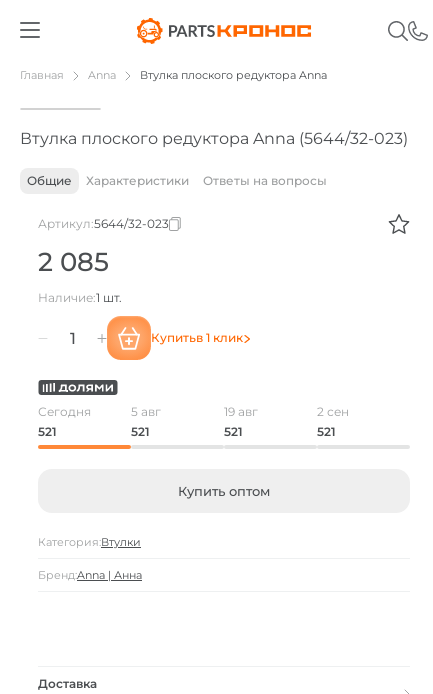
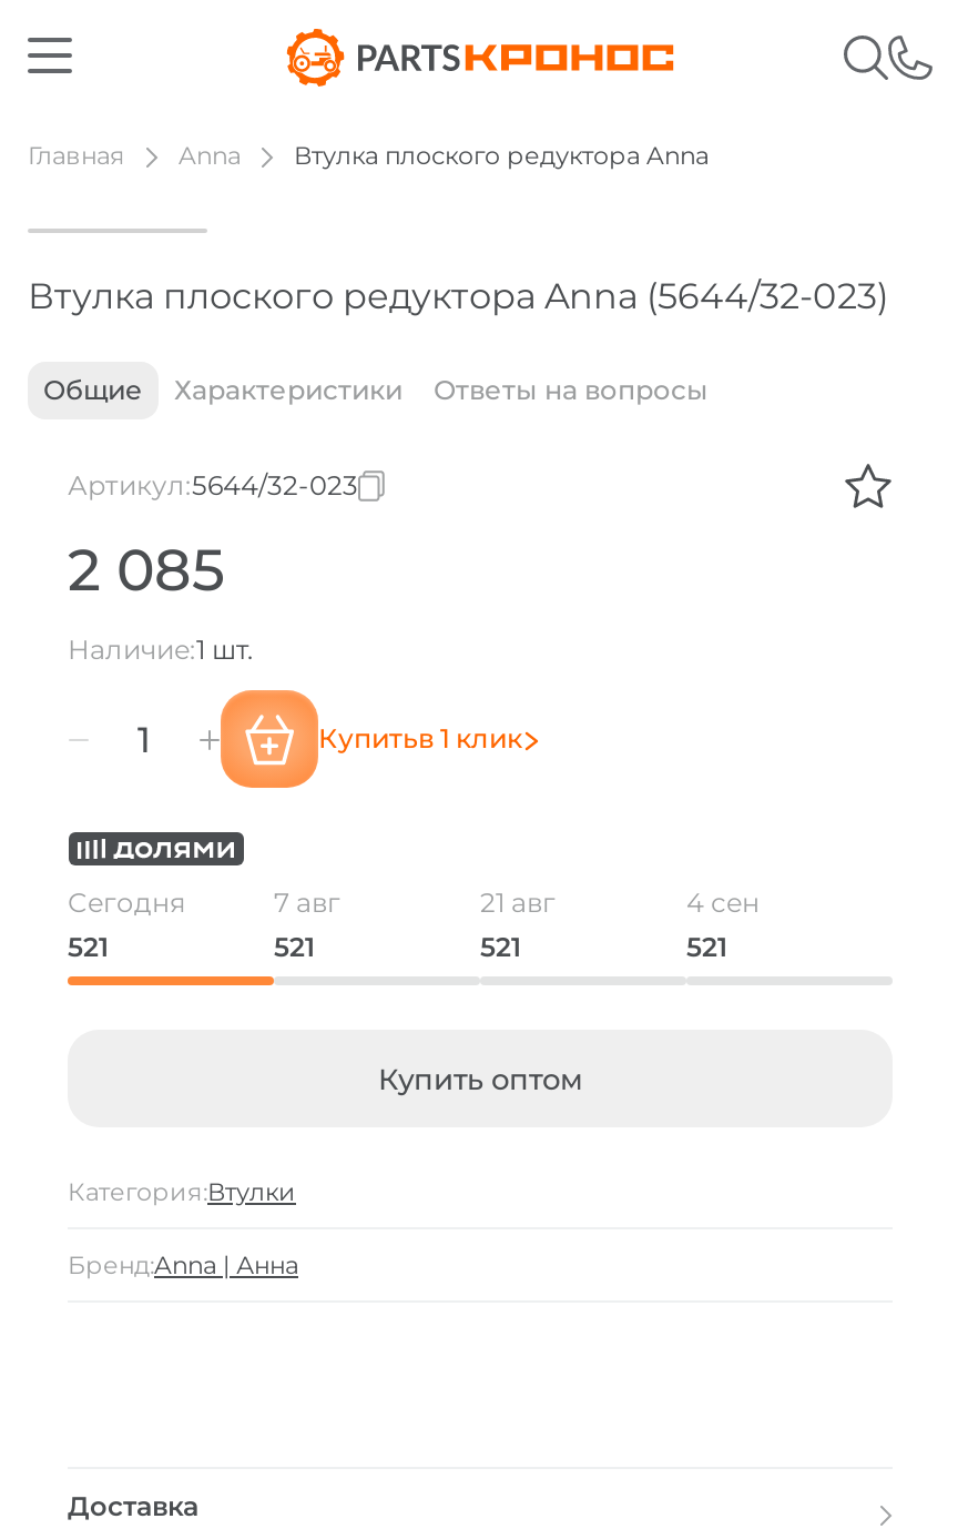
- 5 авг
+ 7 авг

- 19 авг
+ 21 авг

- 2 сен
+ 4 сен
